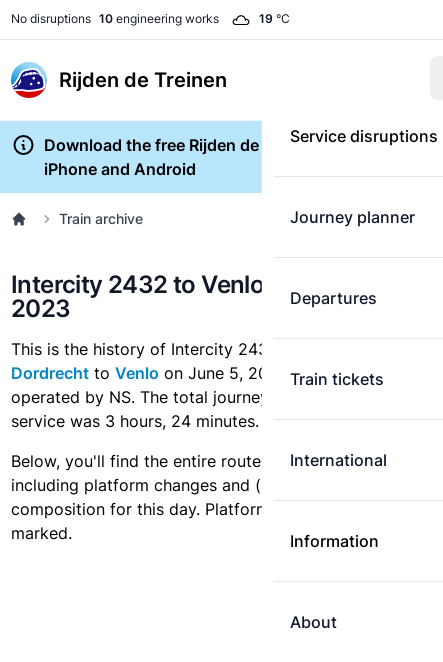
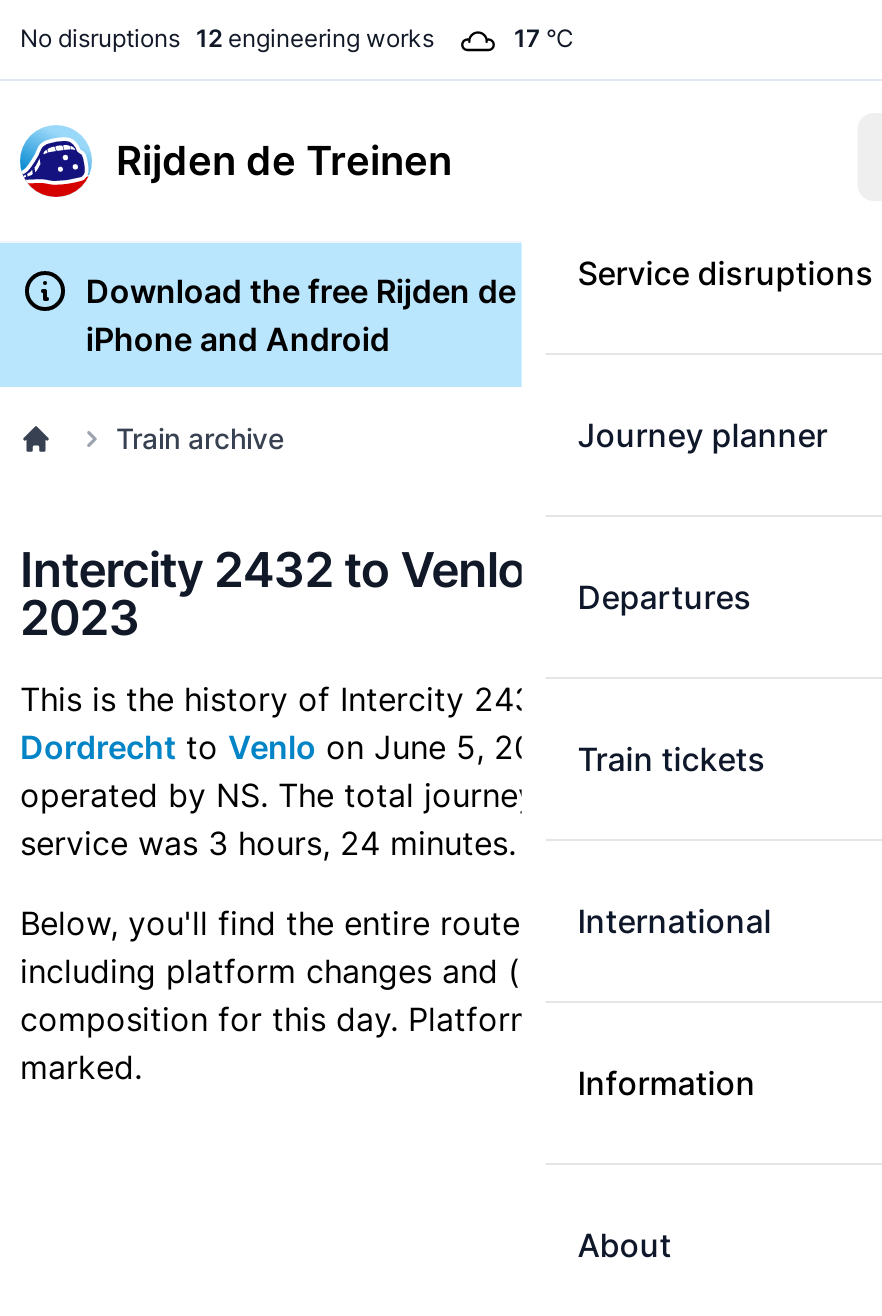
- No disruptions 10 engineering works
+ No disruptions 12 engineering works

- 19 °C
+ 17 °C
